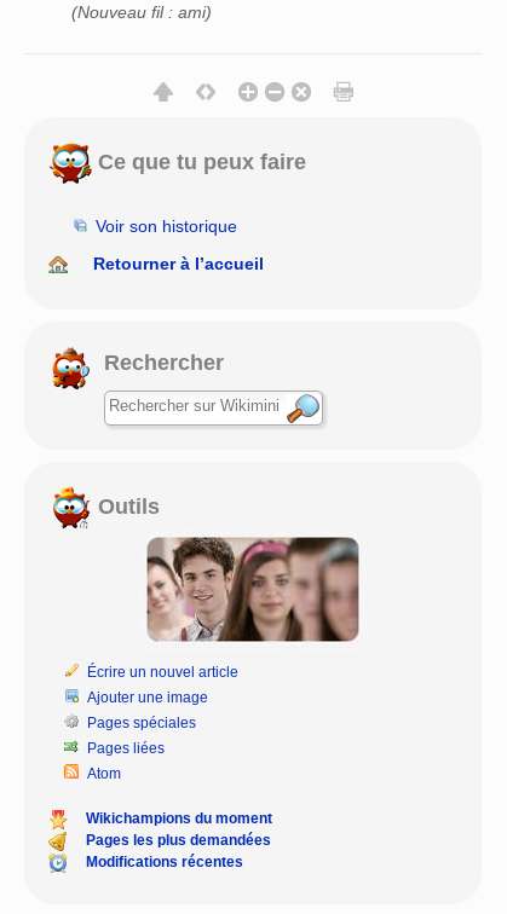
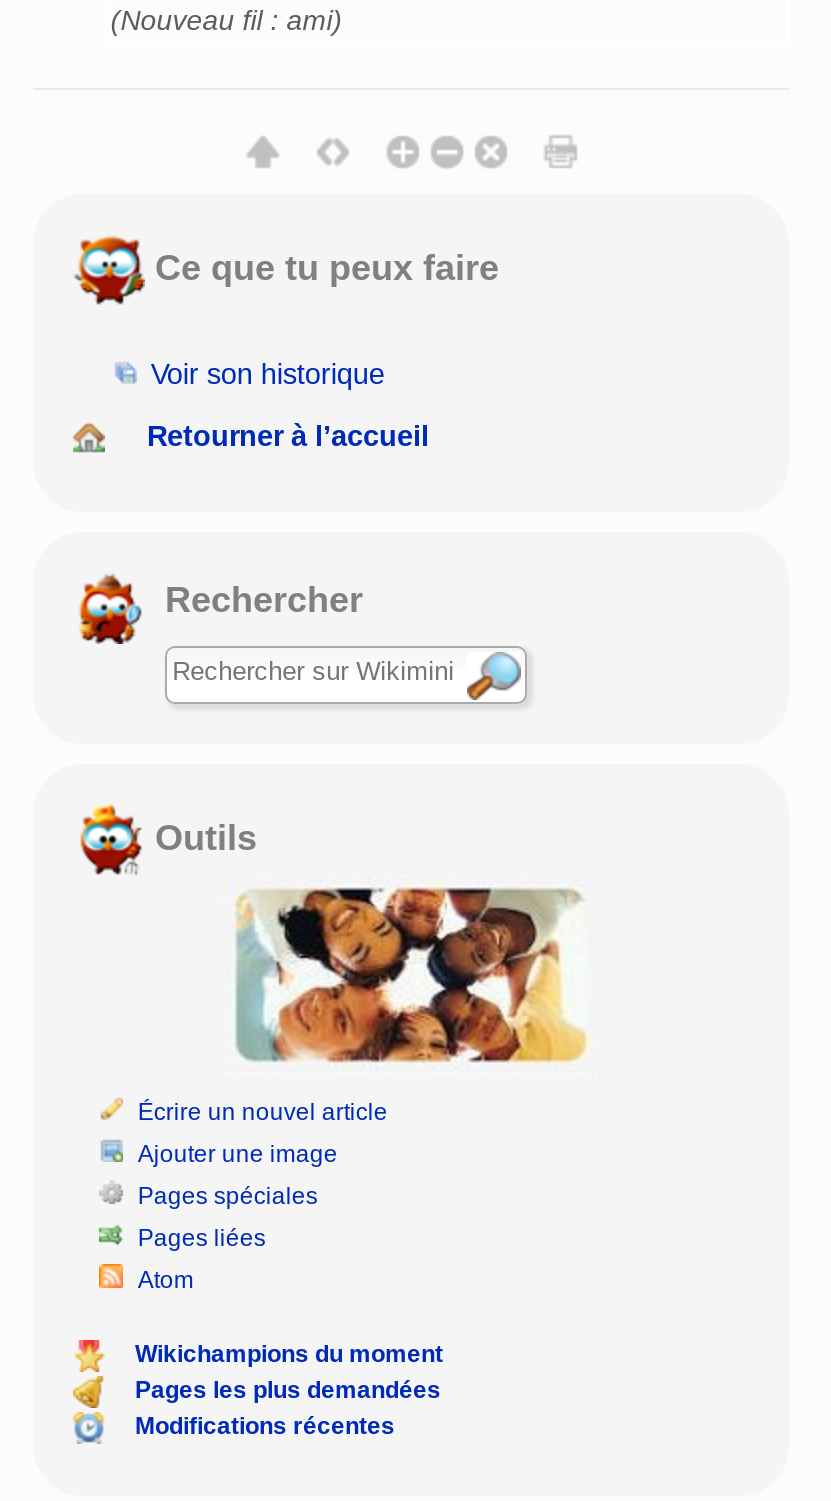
- [image]
+ [image]
